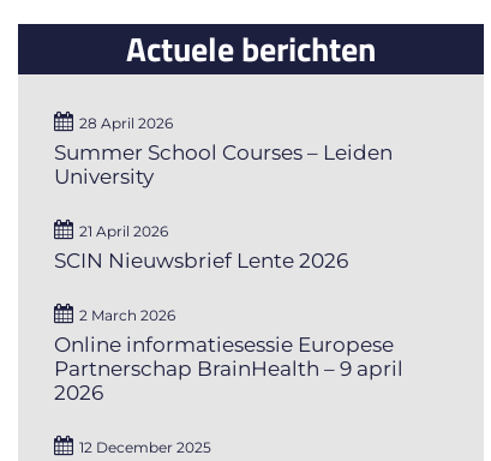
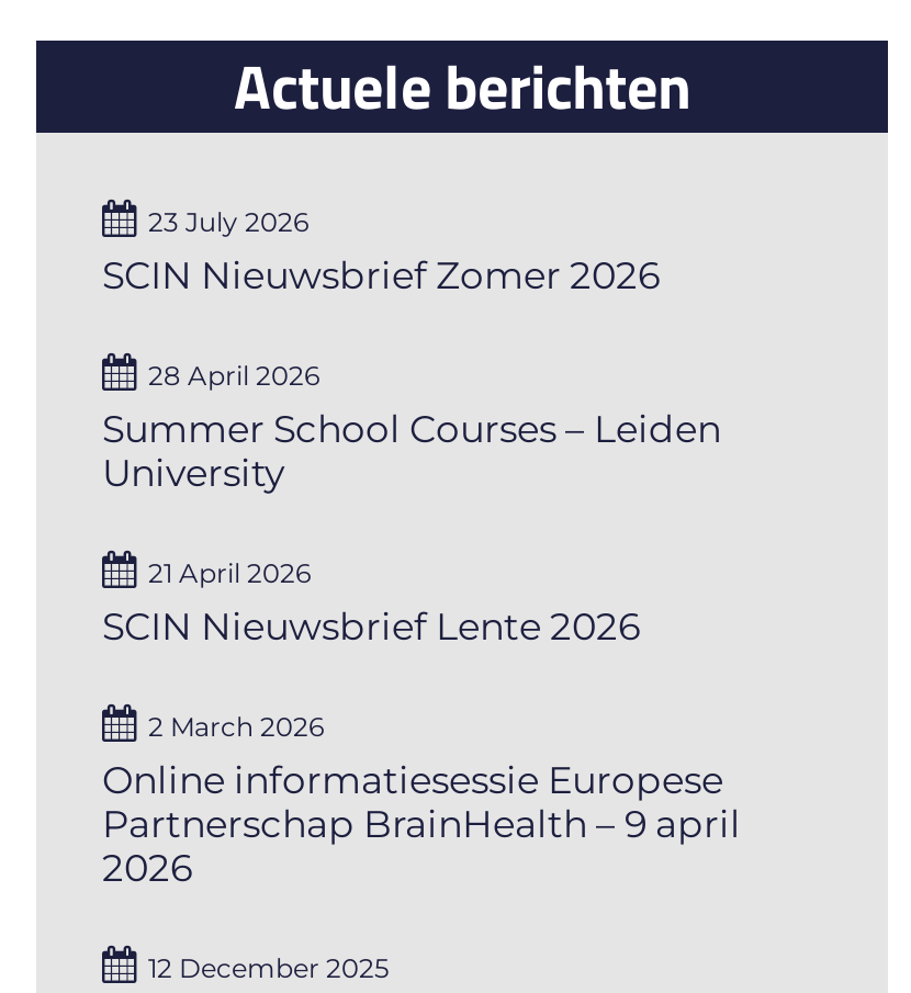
+ SCIN Nieuwsbrief Zomer 2026

+ 23 July 2026
